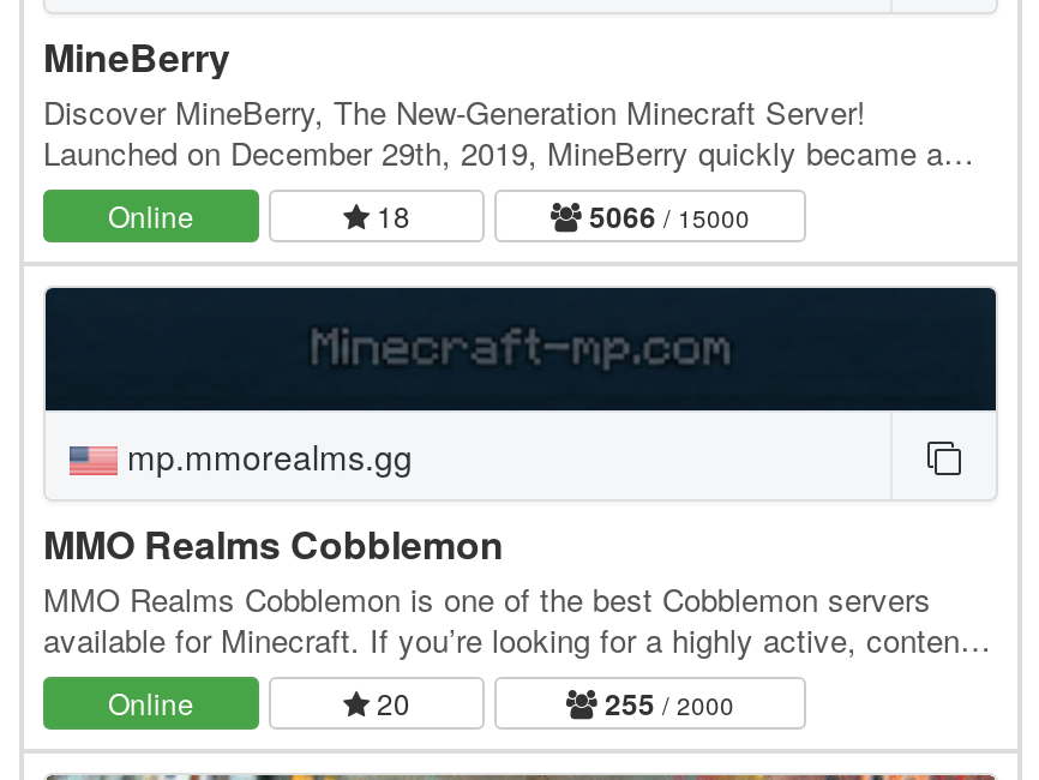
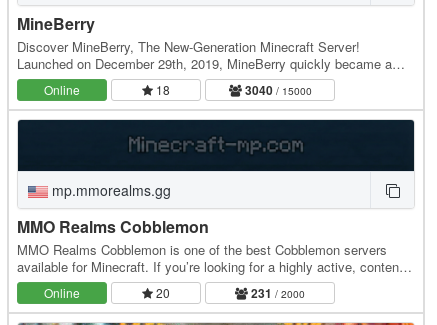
- 5066 / 15000
+ 3040 / 15000

- 255 / 2000
+ 231 / 2000
